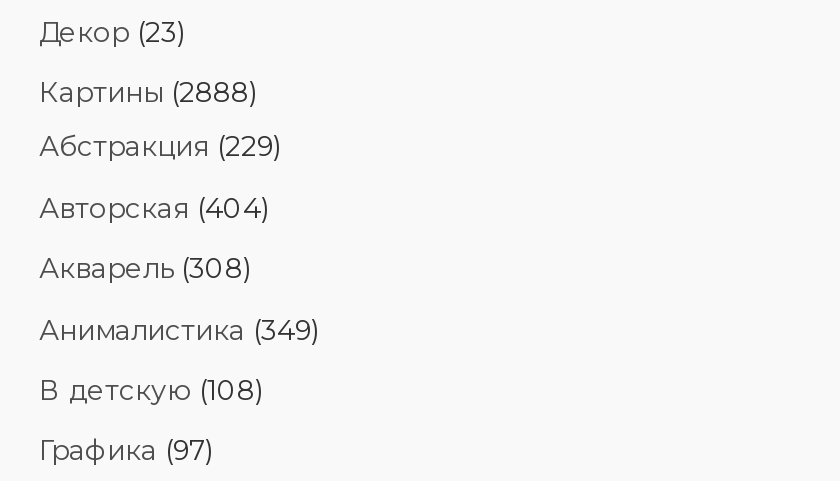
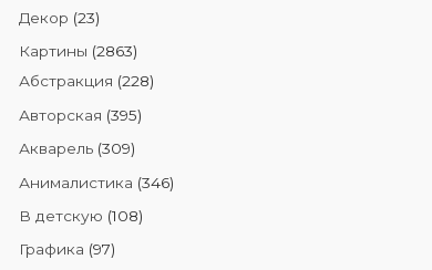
- Картины (2888)
+ Картины (2863)

- Абстракция (229)
+ Абстракция (228)

- Авторская (404)
+ Авторская (395)

- Акварель (308)
+ Акварель (309)

- Анималистика (349)
+ Анималистика (346)
